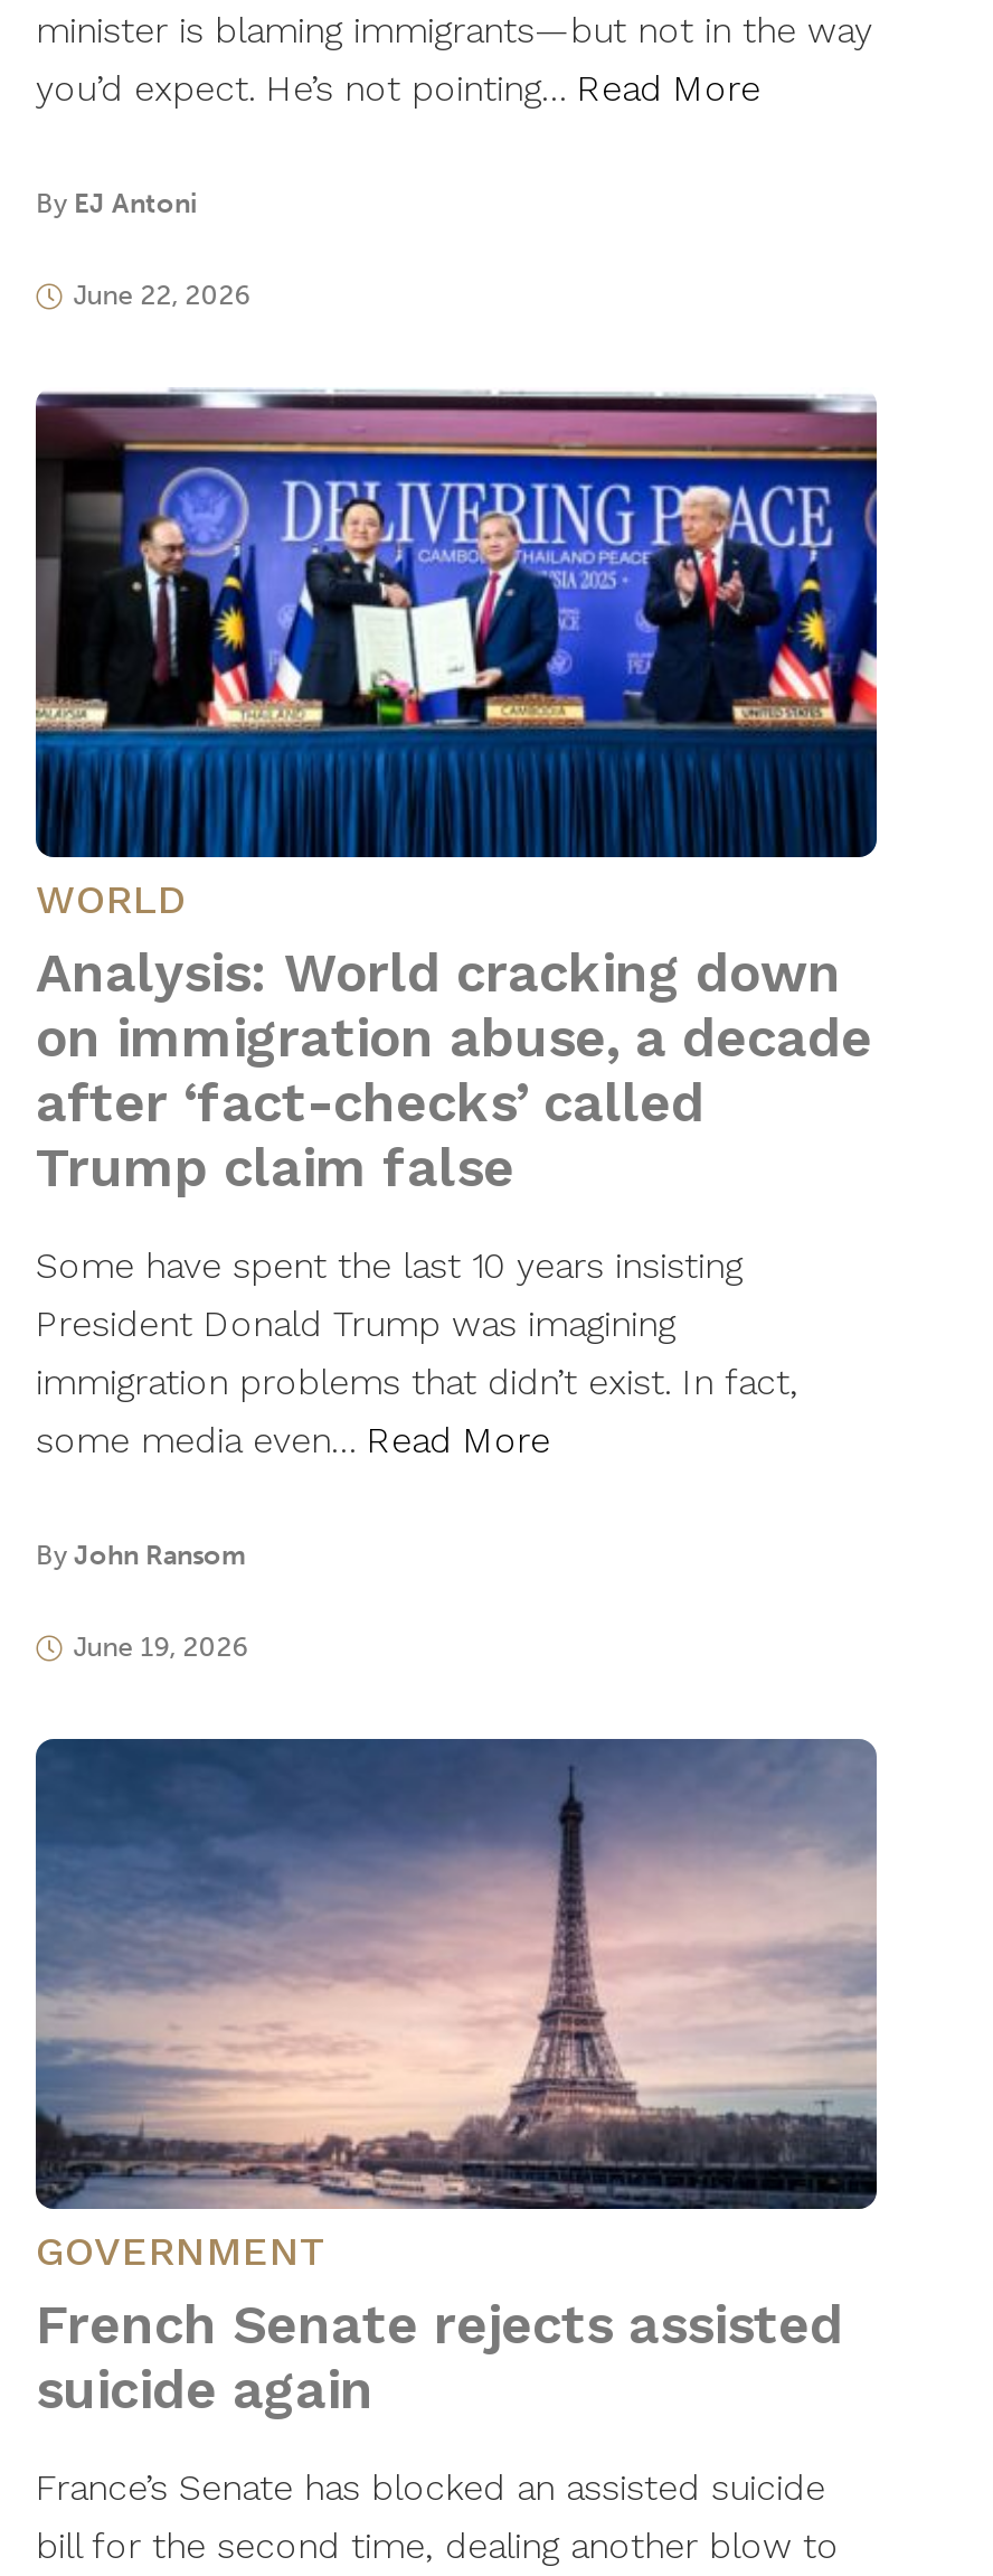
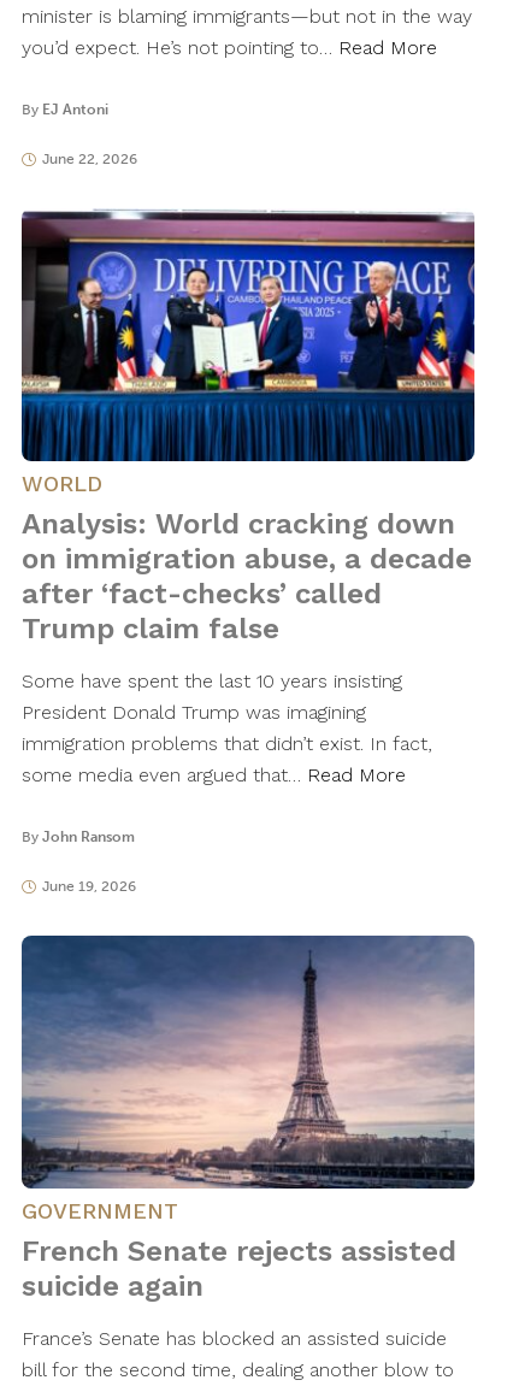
- you’d expect. He’s not pointing… Read More
+ you’d expect. He’s not pointing to… Read More

- some media even… Read More
+ some media even argued that… Read More
